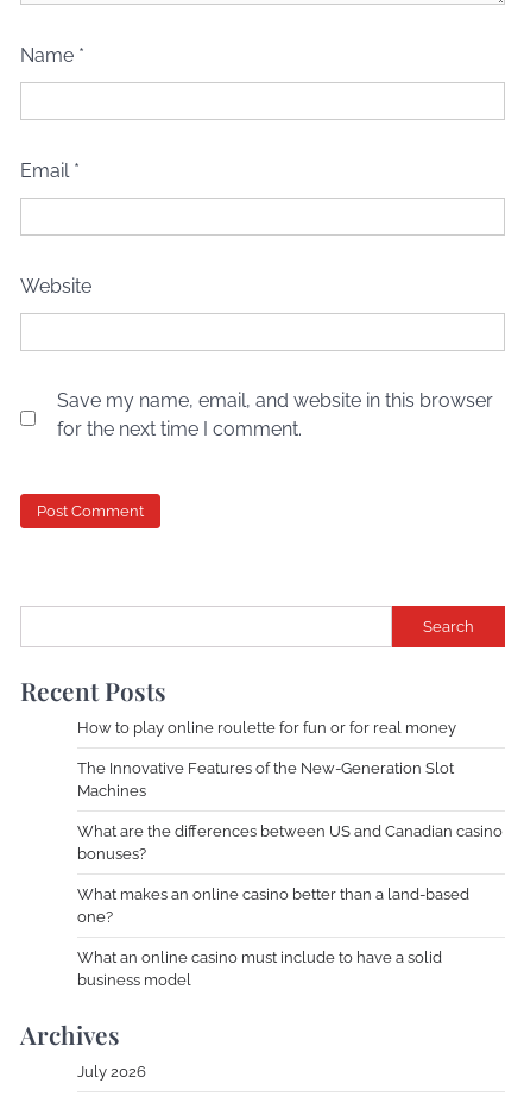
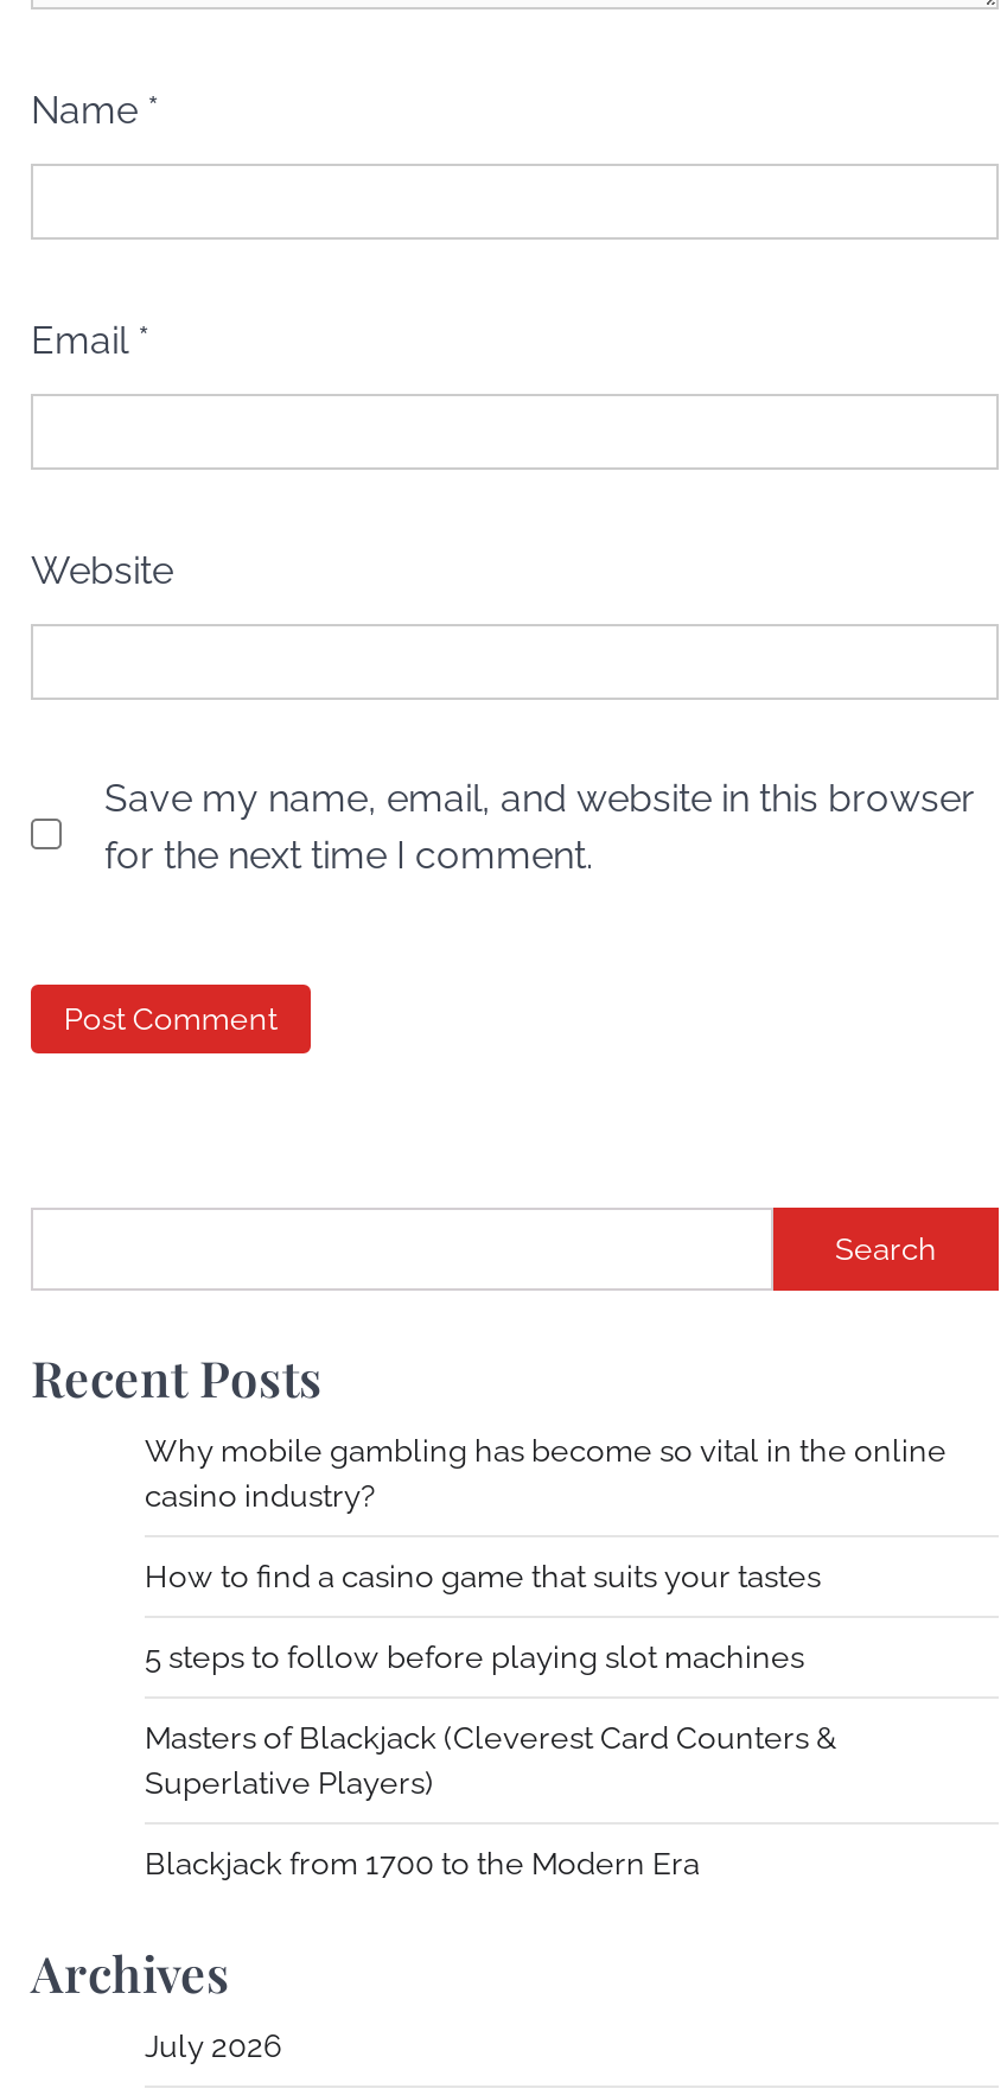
- How to play online roulette for fun or for real money
+ Why mobile gambling has become so vital in the online
+ casino industry?

- The Innovative Features of the New-Generation Slot
- Machines
+ How to find a casino game that suits your tastes

- What are the differences between US and Canadian casino
- bonuses?
+ 5 steps to follow before playing slot machines

- What makes an online casino better than a land-based
- one?
+ Masters of Blackjack (Cleverest Card Counters &
+ Superlative Players)

- What an online casino must include to have a solid
- business model
+ Blackjack from 1700 to the Modern Era
